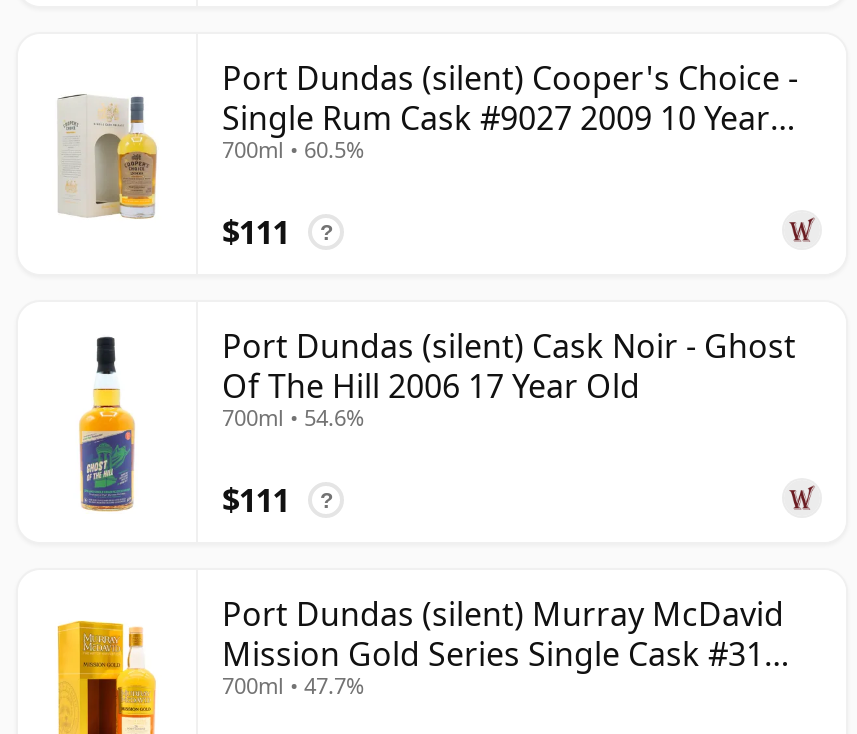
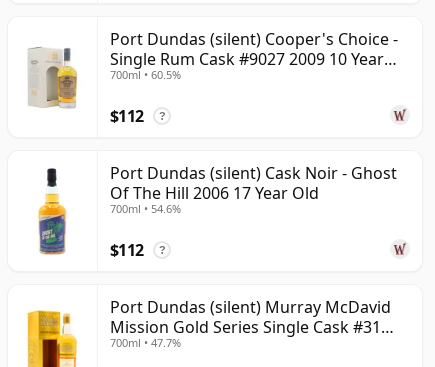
- $111
+ $112

- $111
+ $112
